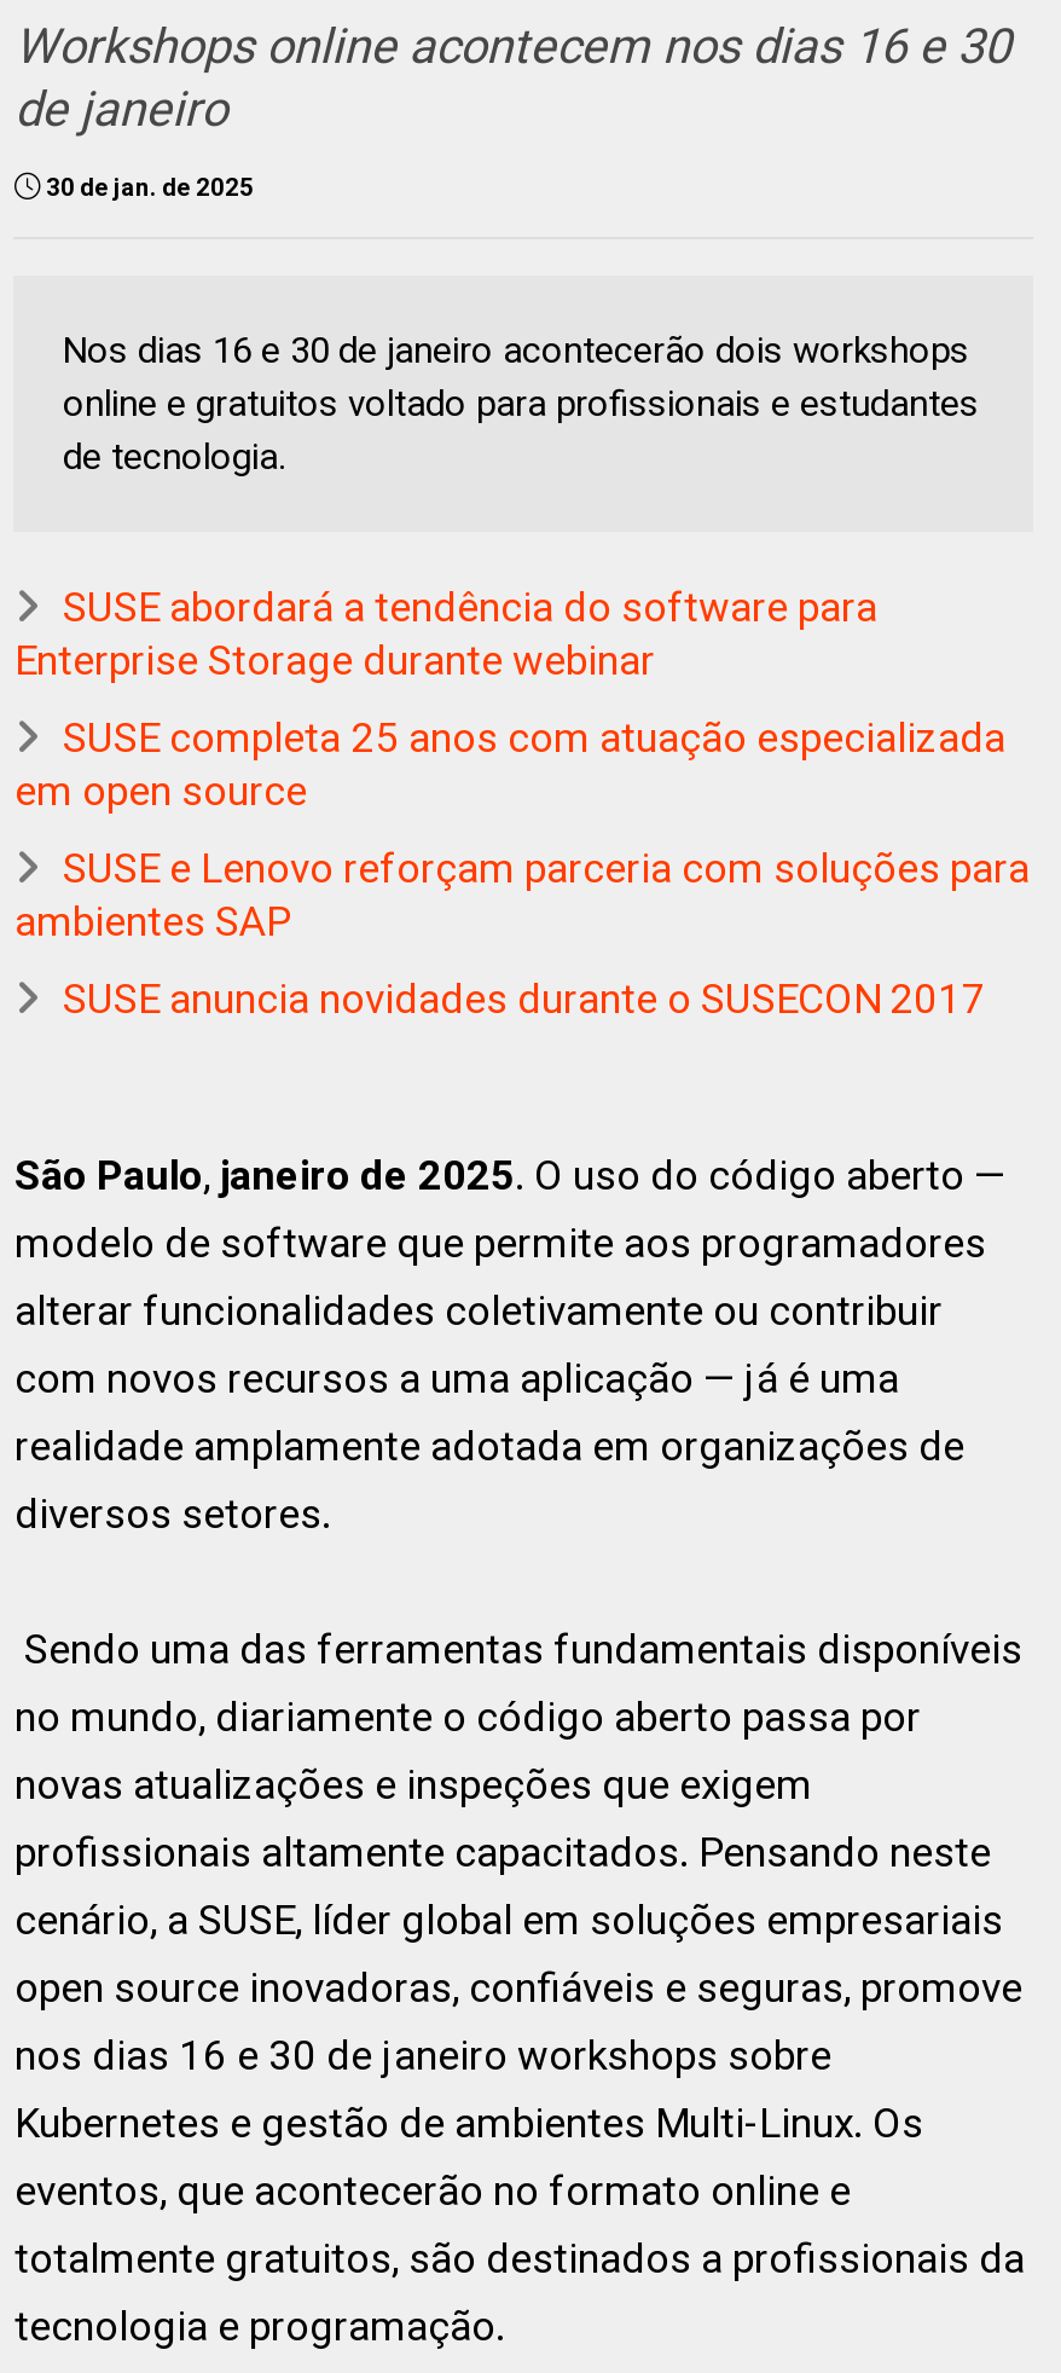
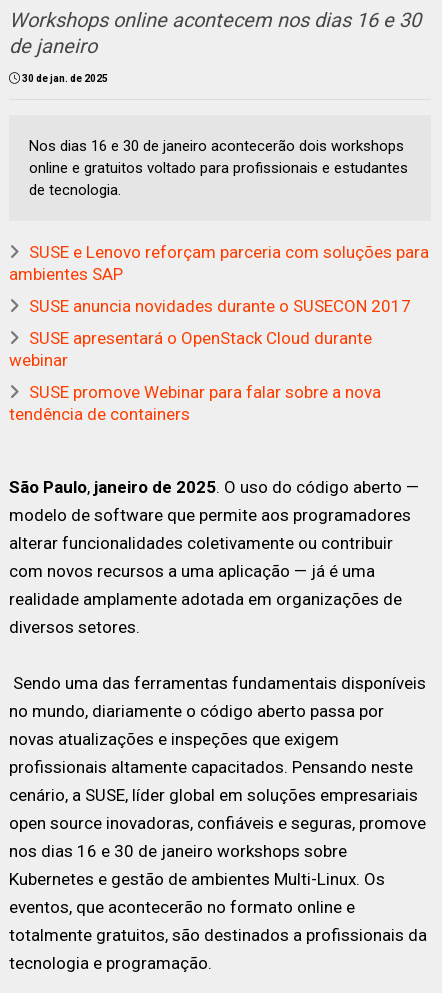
- SUSE abordará a tendência do software para
- Enterprise Storage durante webinar
- SUSE completa 25 anos com atuação especializada
- em open source

moved up: SUSE e Lenovo reforçam parceria com soluções para | ambientes SAP | SUSE anuncia novidades durante o SUSECON 2017

+ SUSE apresentará o OpenStack Cloud durante
+ webinar
+ SUSE promove Webinar para falar sobre a nova
+ tendência de containers
